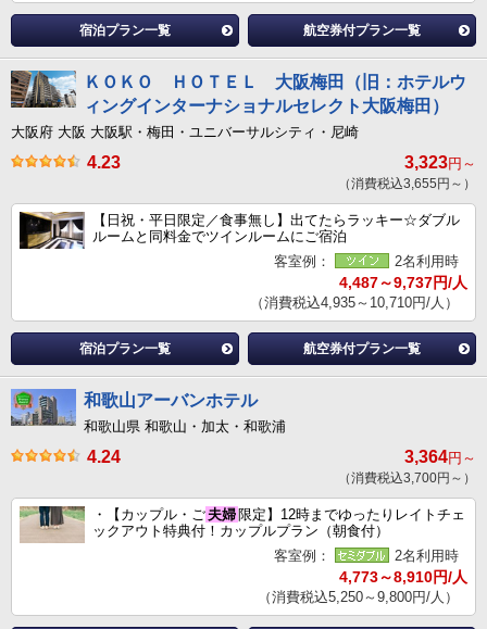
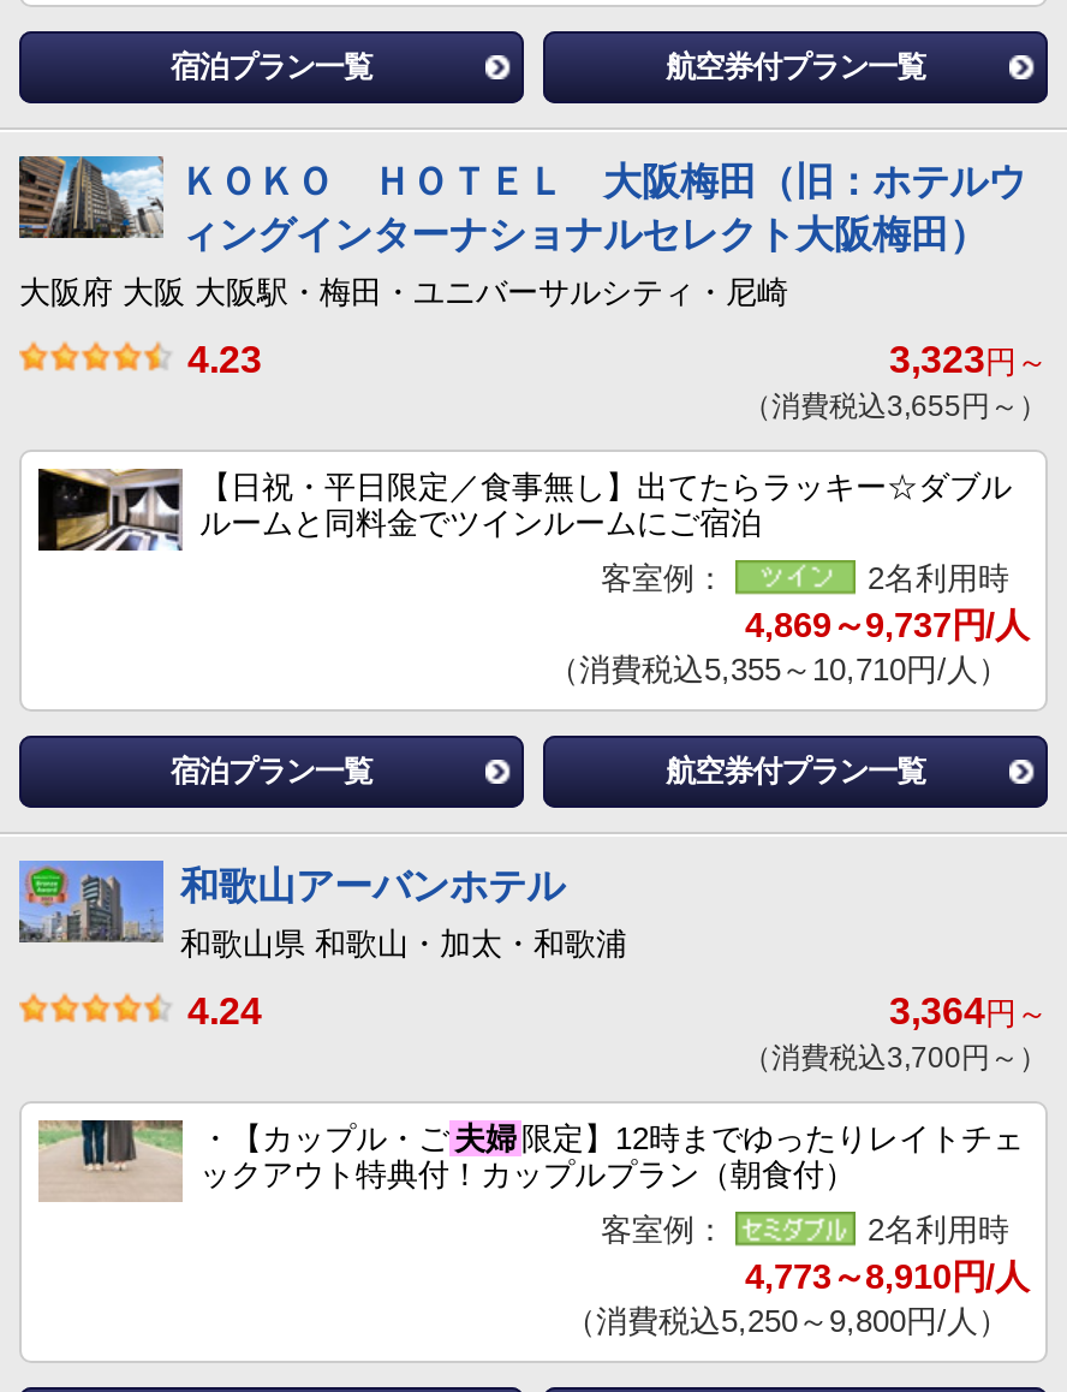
- 4,487～9,737円/人
+ 4,869～9,737円/人

- （消費税込4,935～10,710円/人）
+ （消費税込5,355～10,710円/人）
